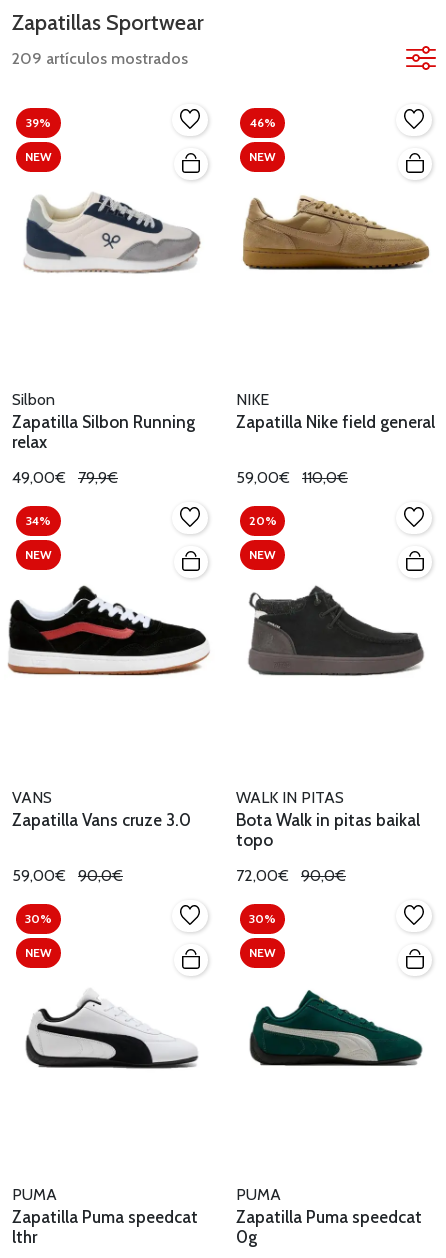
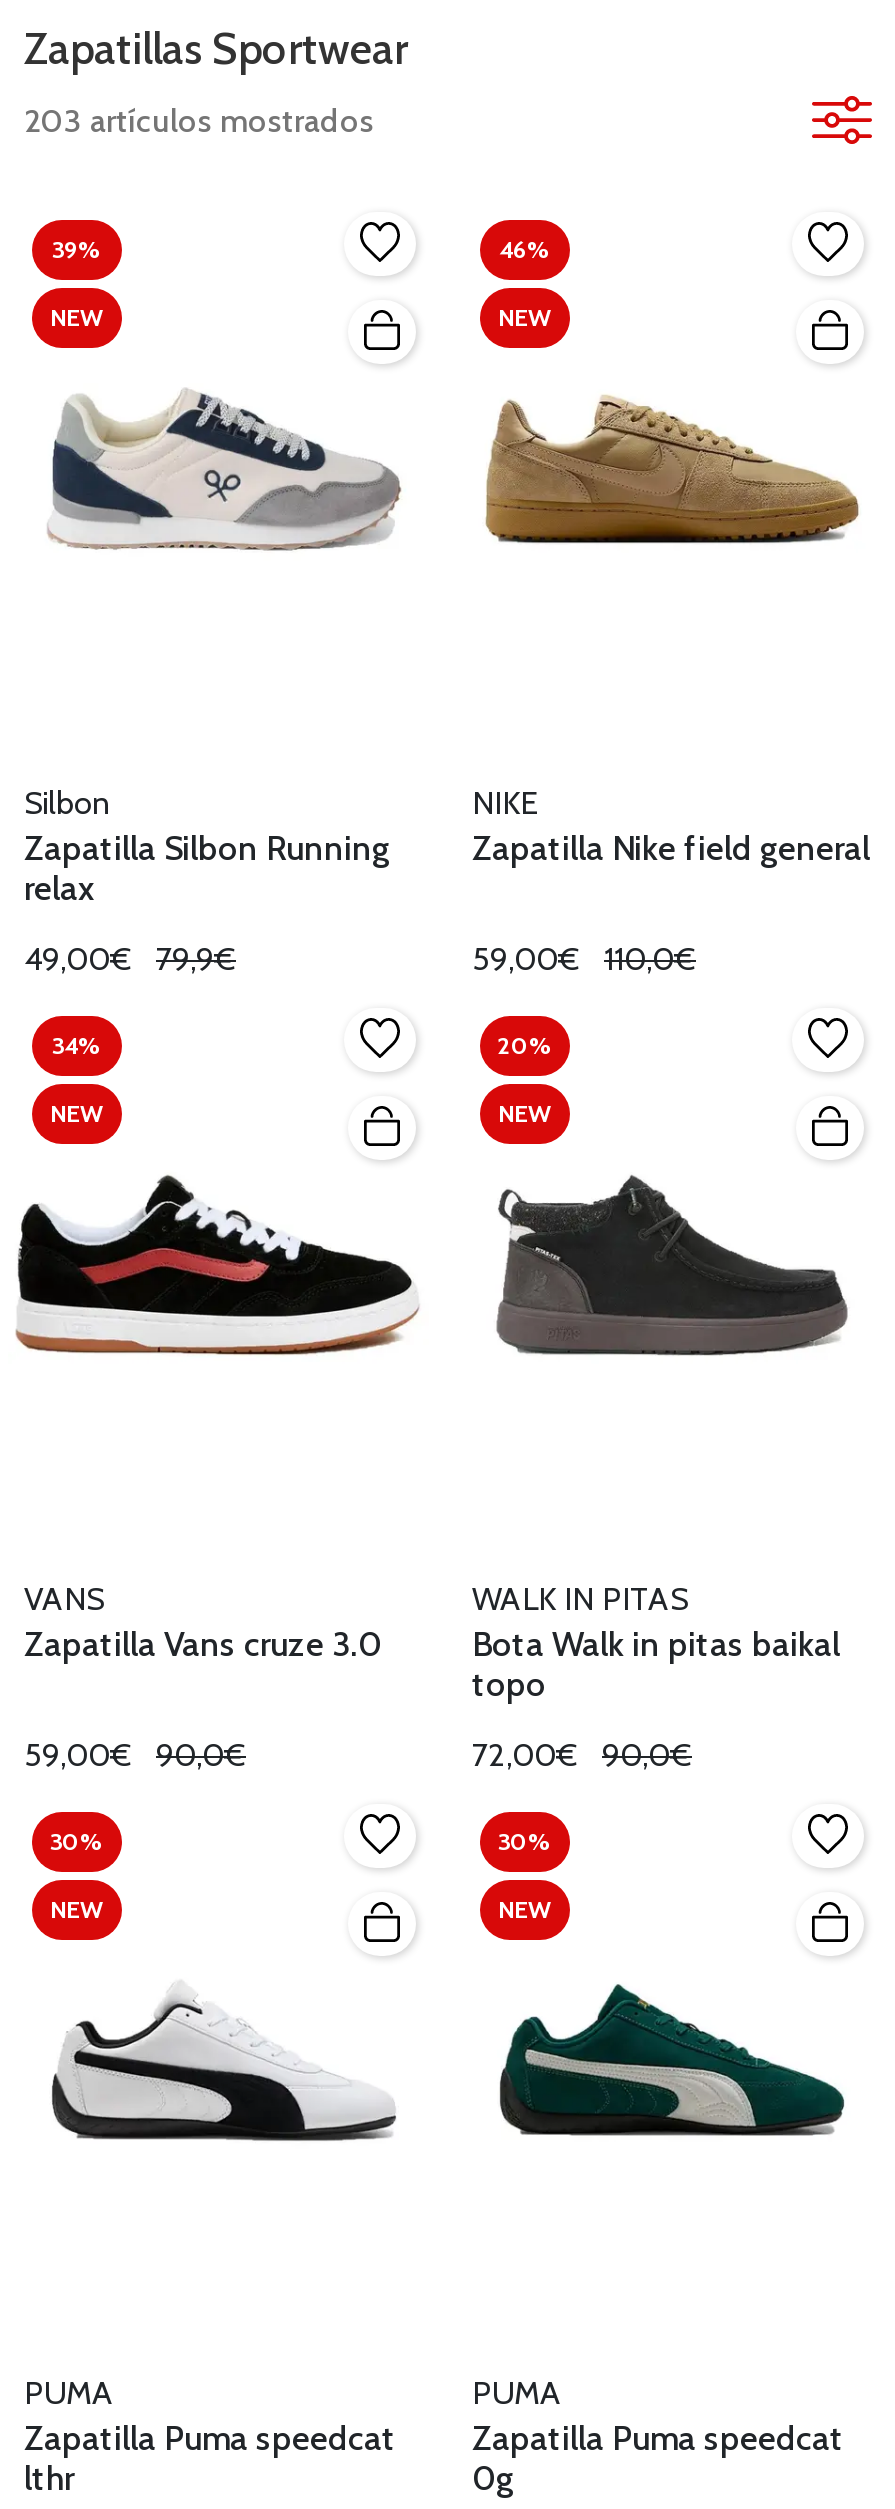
- 209 artículos mostrados
+ 203 artículos mostrados
